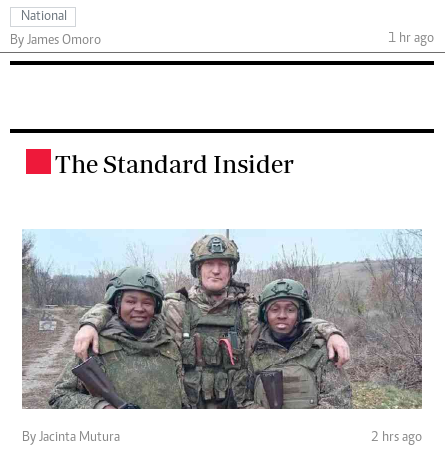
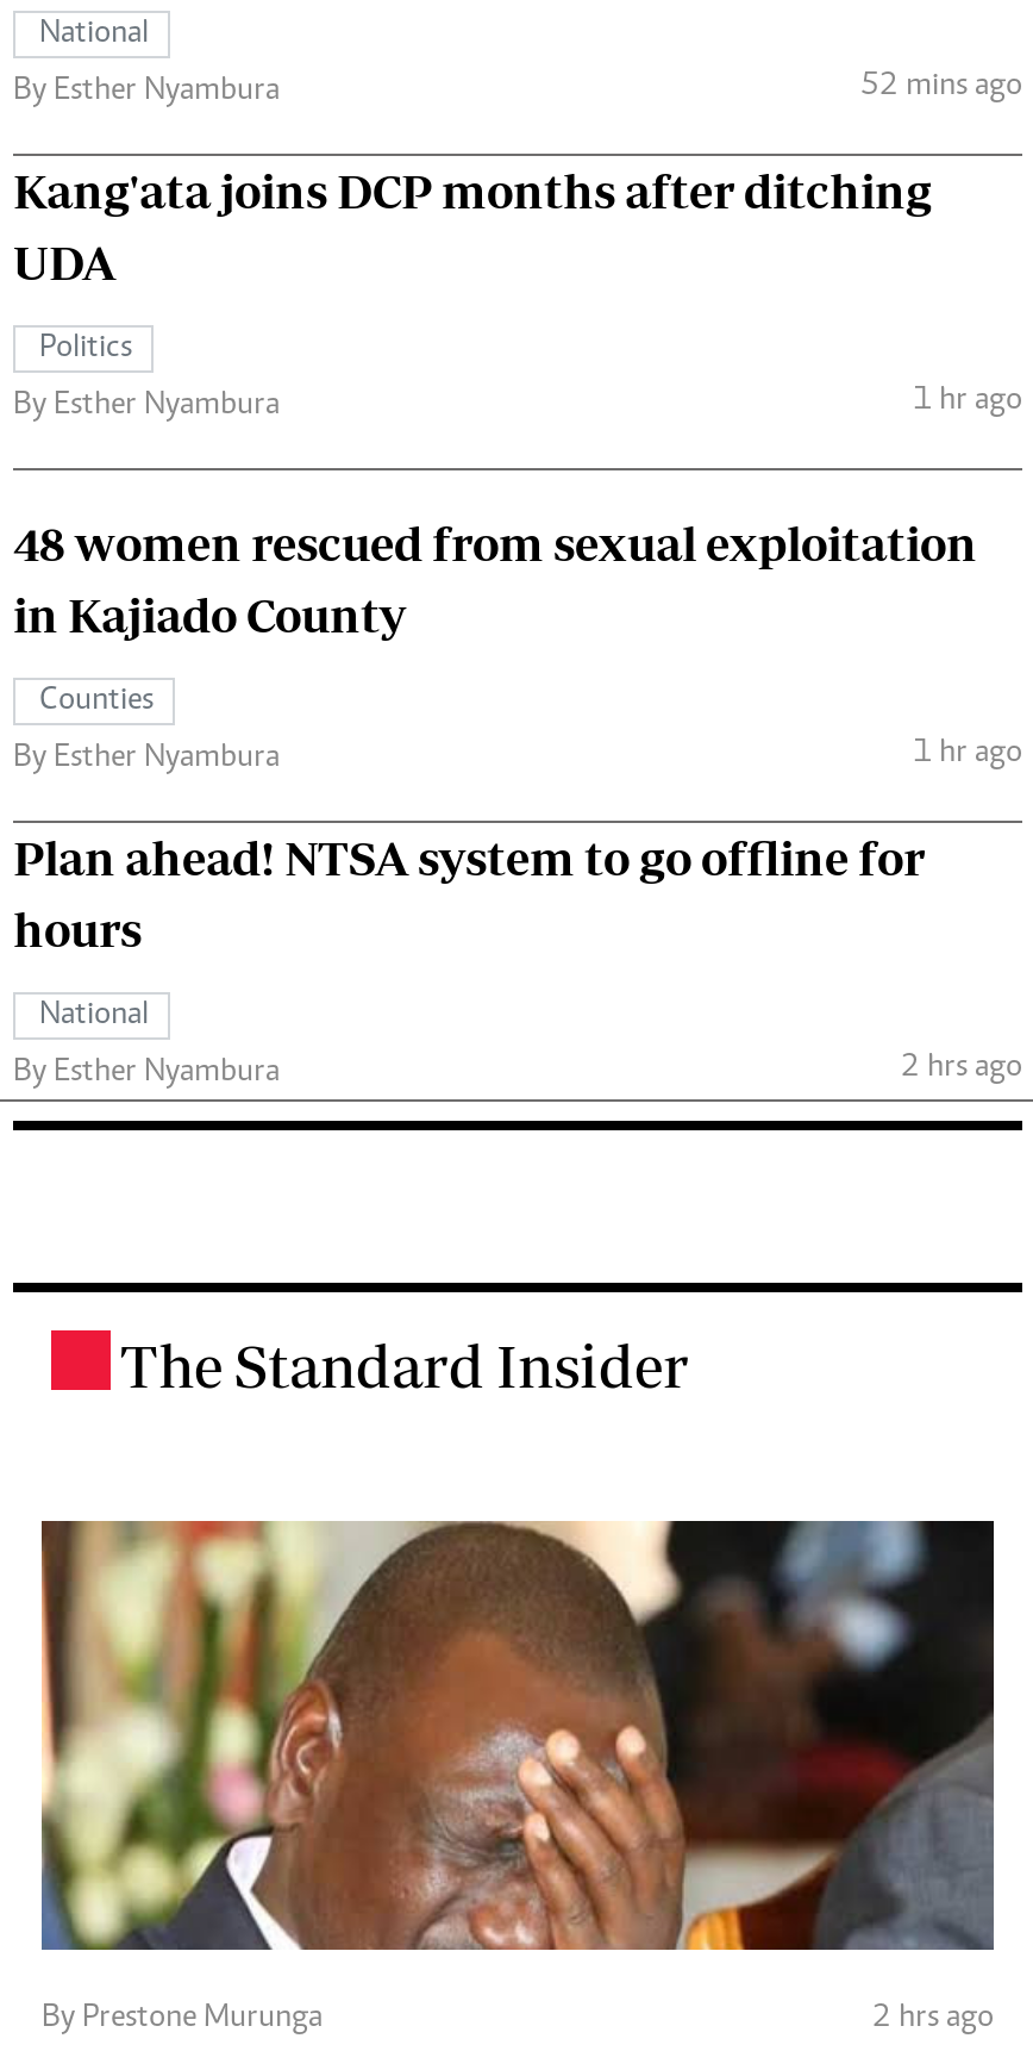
- By James Omoro
+ By Esther Nyambura
+ 52 mins ago
+ Kang'ata joins DCP months after ditching
+ UDA
+ Politics
+ By Esther Nyambura

+ 48 women rescued from sexual exploitation
+ in Kajiado County
+ Counties
+ By Esther Nyambura
+ 1 hr ago
+ Plan ahead! NTSA system to go offline for
+ hours
+ National
+ By Esther Nyambura
+ 2 hrs ago

- [image]
- By Jacinta Mutura
+ [image]
+ By Prestone Murunga
